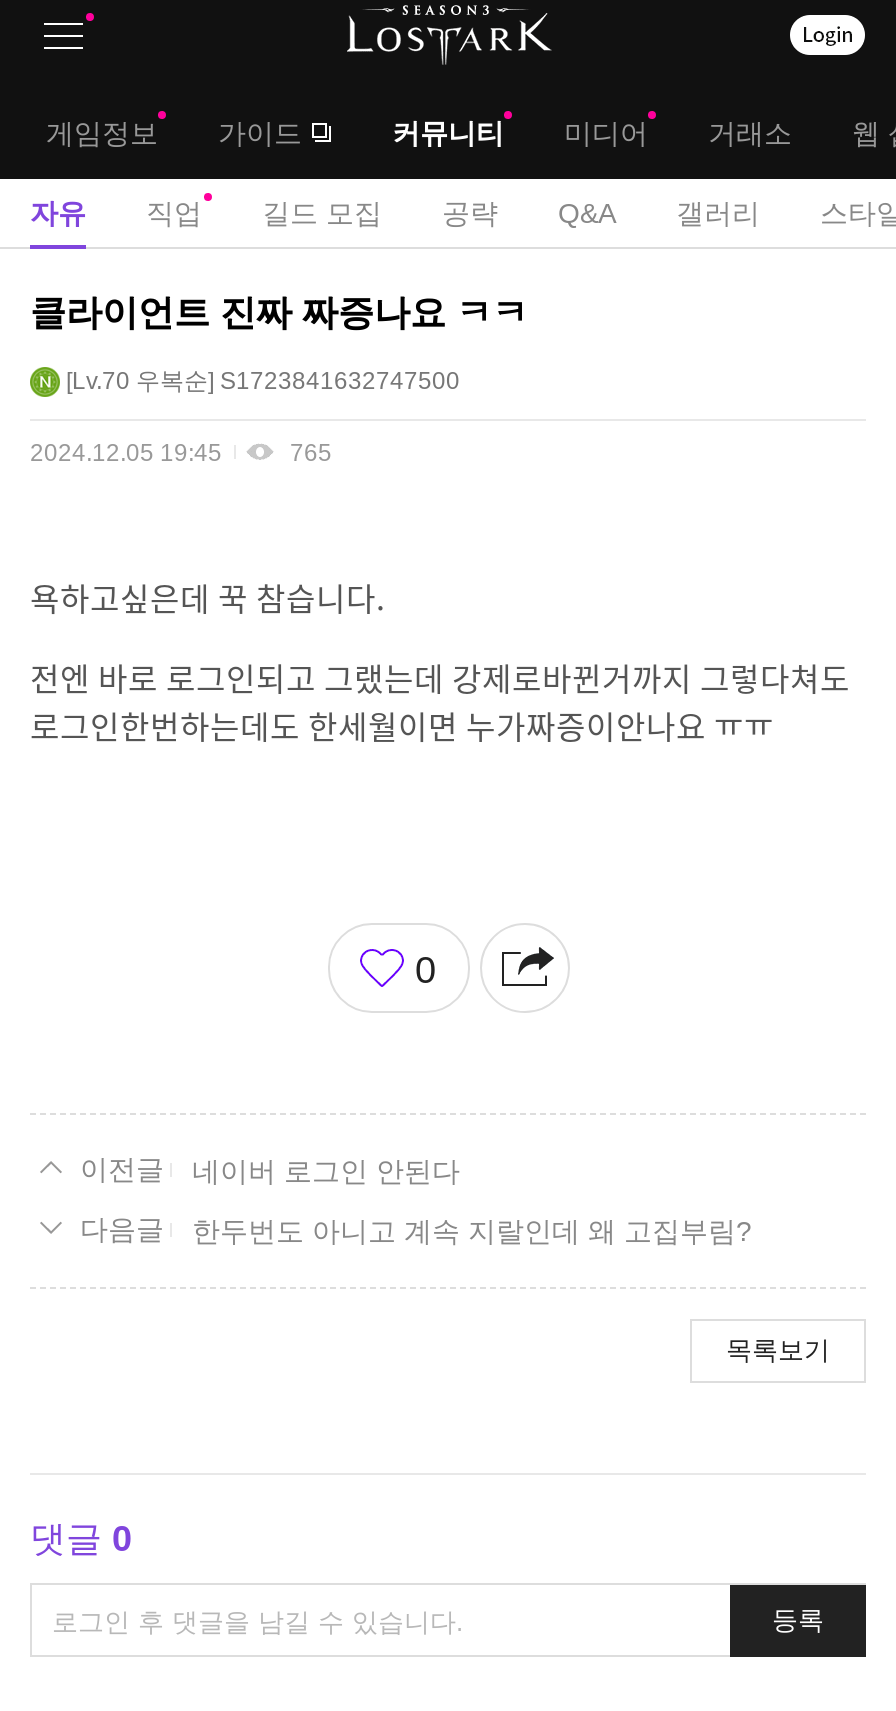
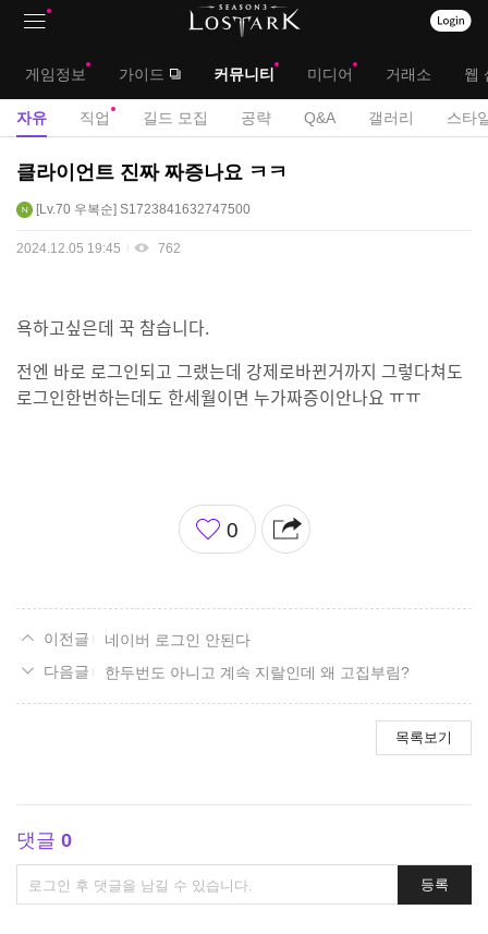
- 765
+ 762
